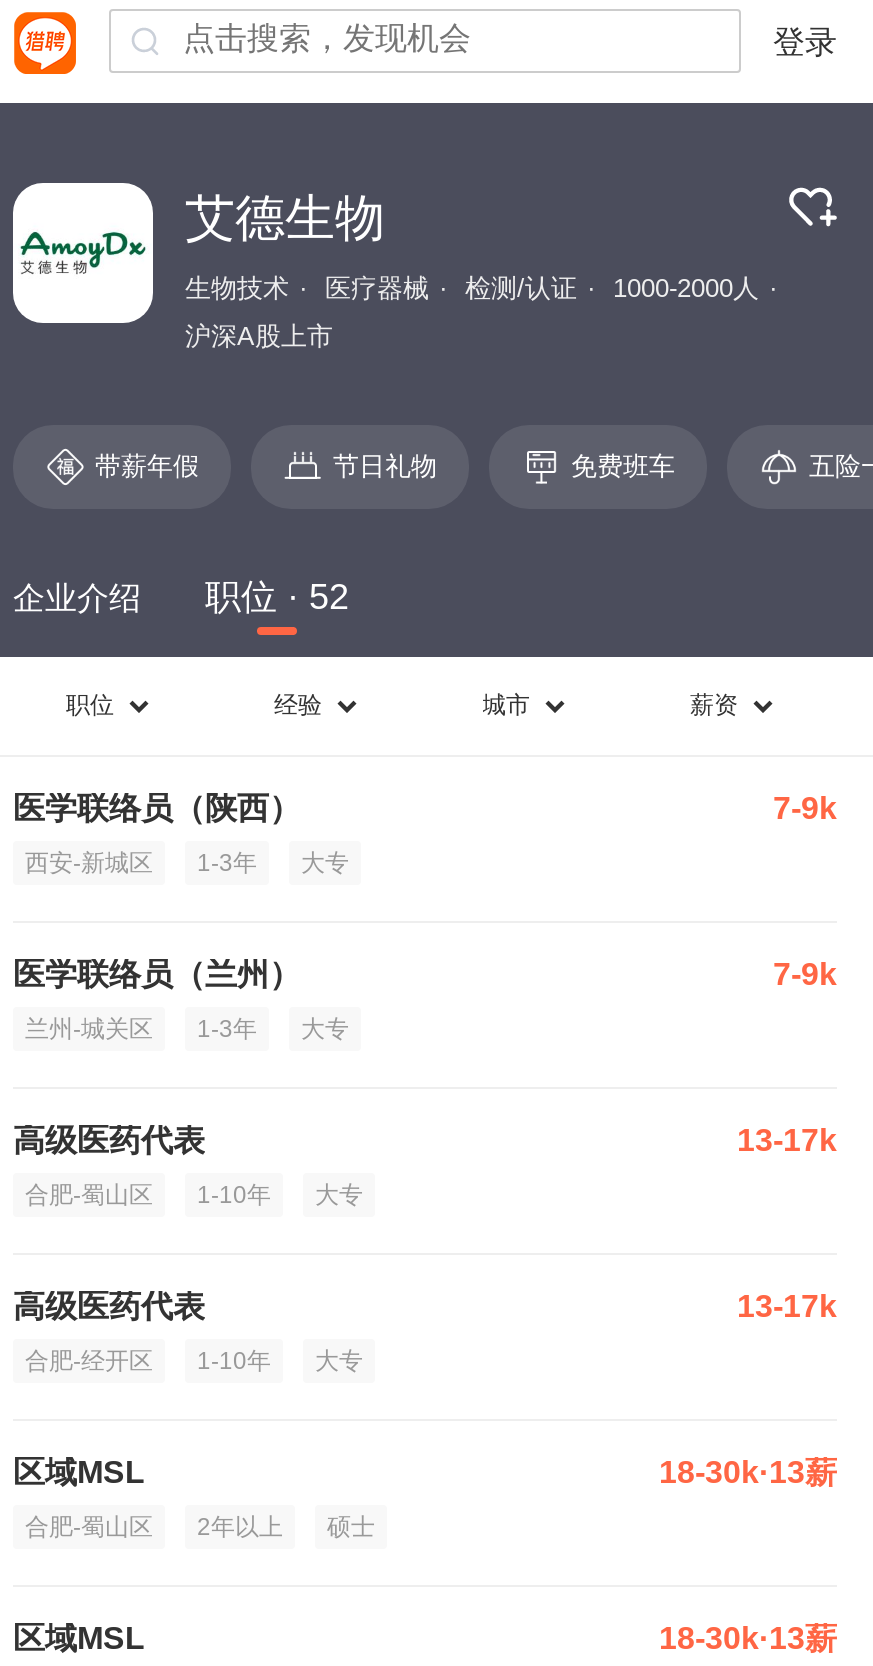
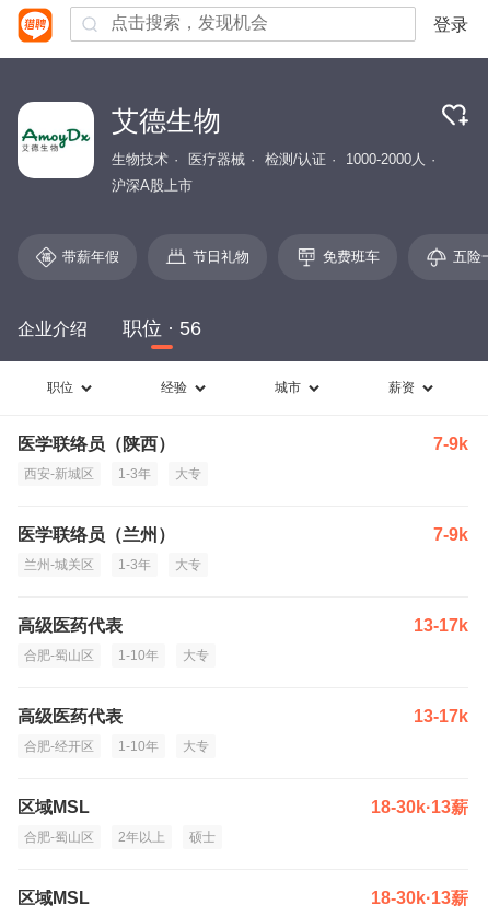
- 企业介绍 职位 · 52
+ 企业介绍 职位 · 56
